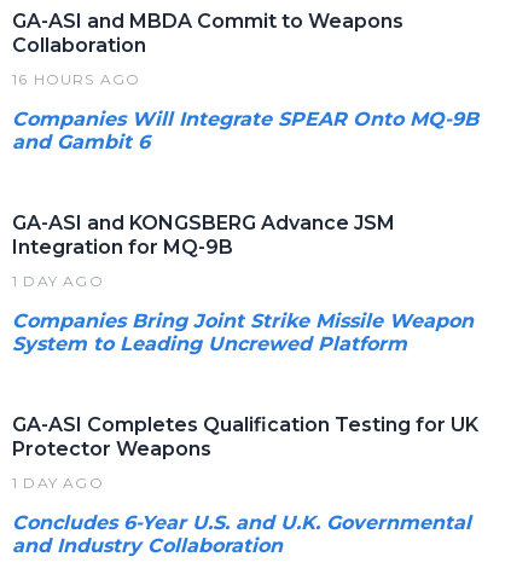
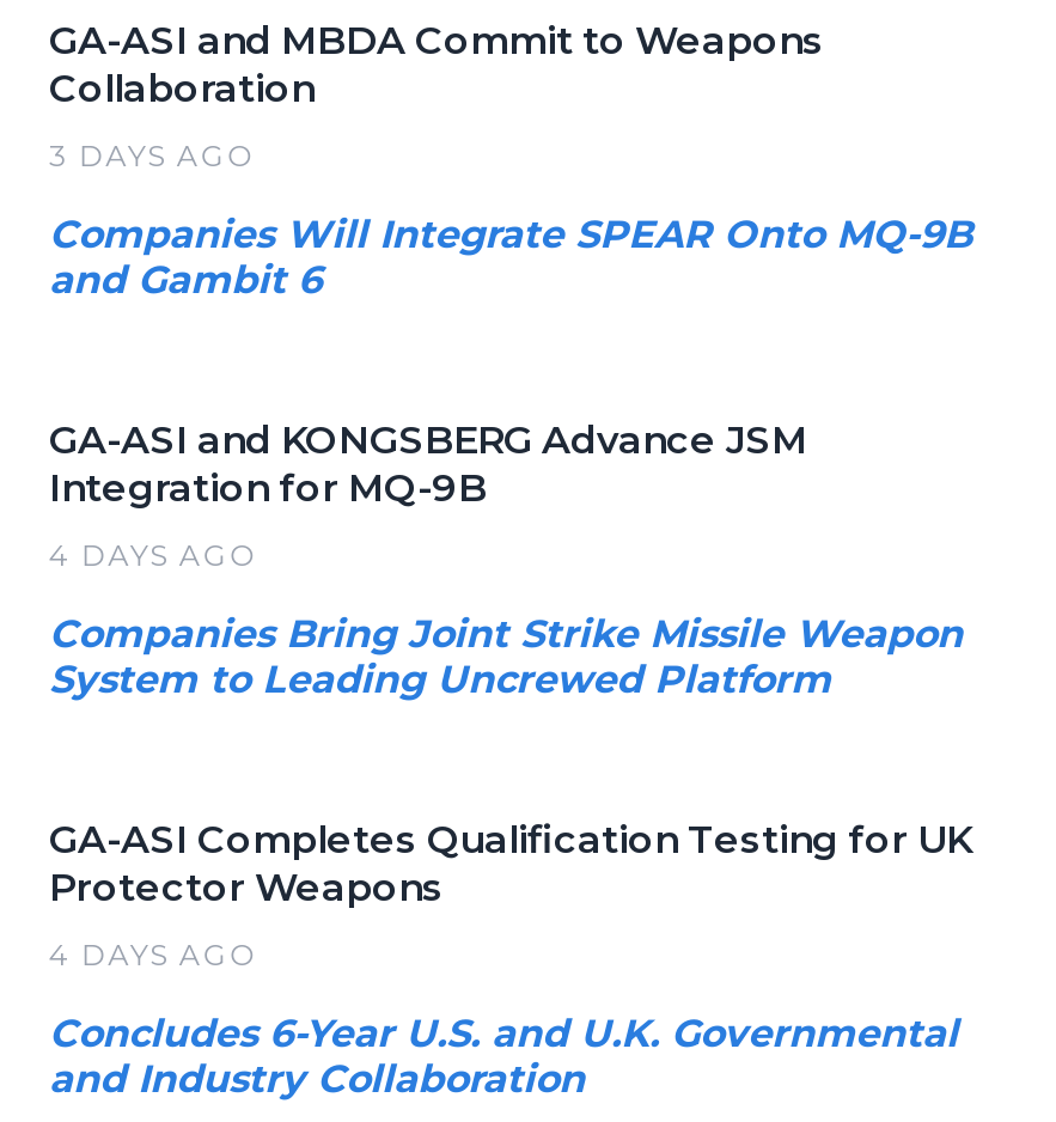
- 16 HOURS AGO
+ 3 DAYS AGO

- 1 DAY AGO
+ 4 DAYS AGO

- 1 DAY AGO
+ 4 DAYS AGO
